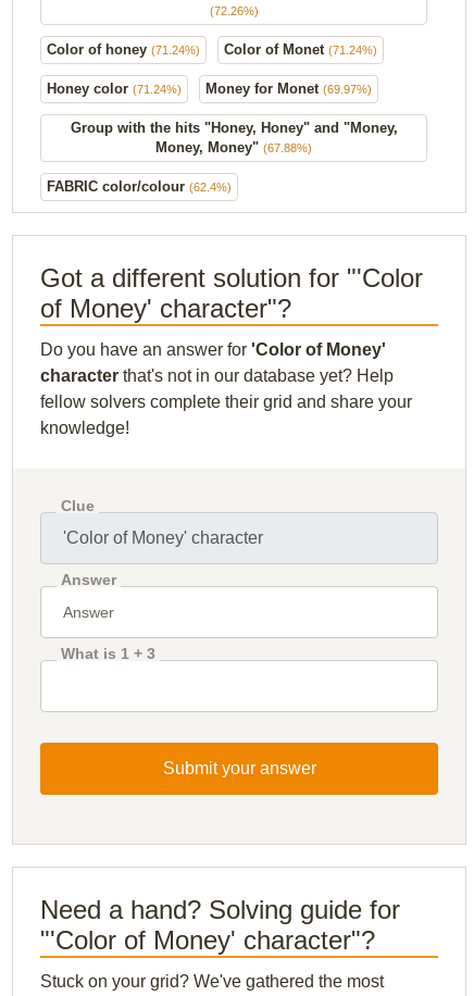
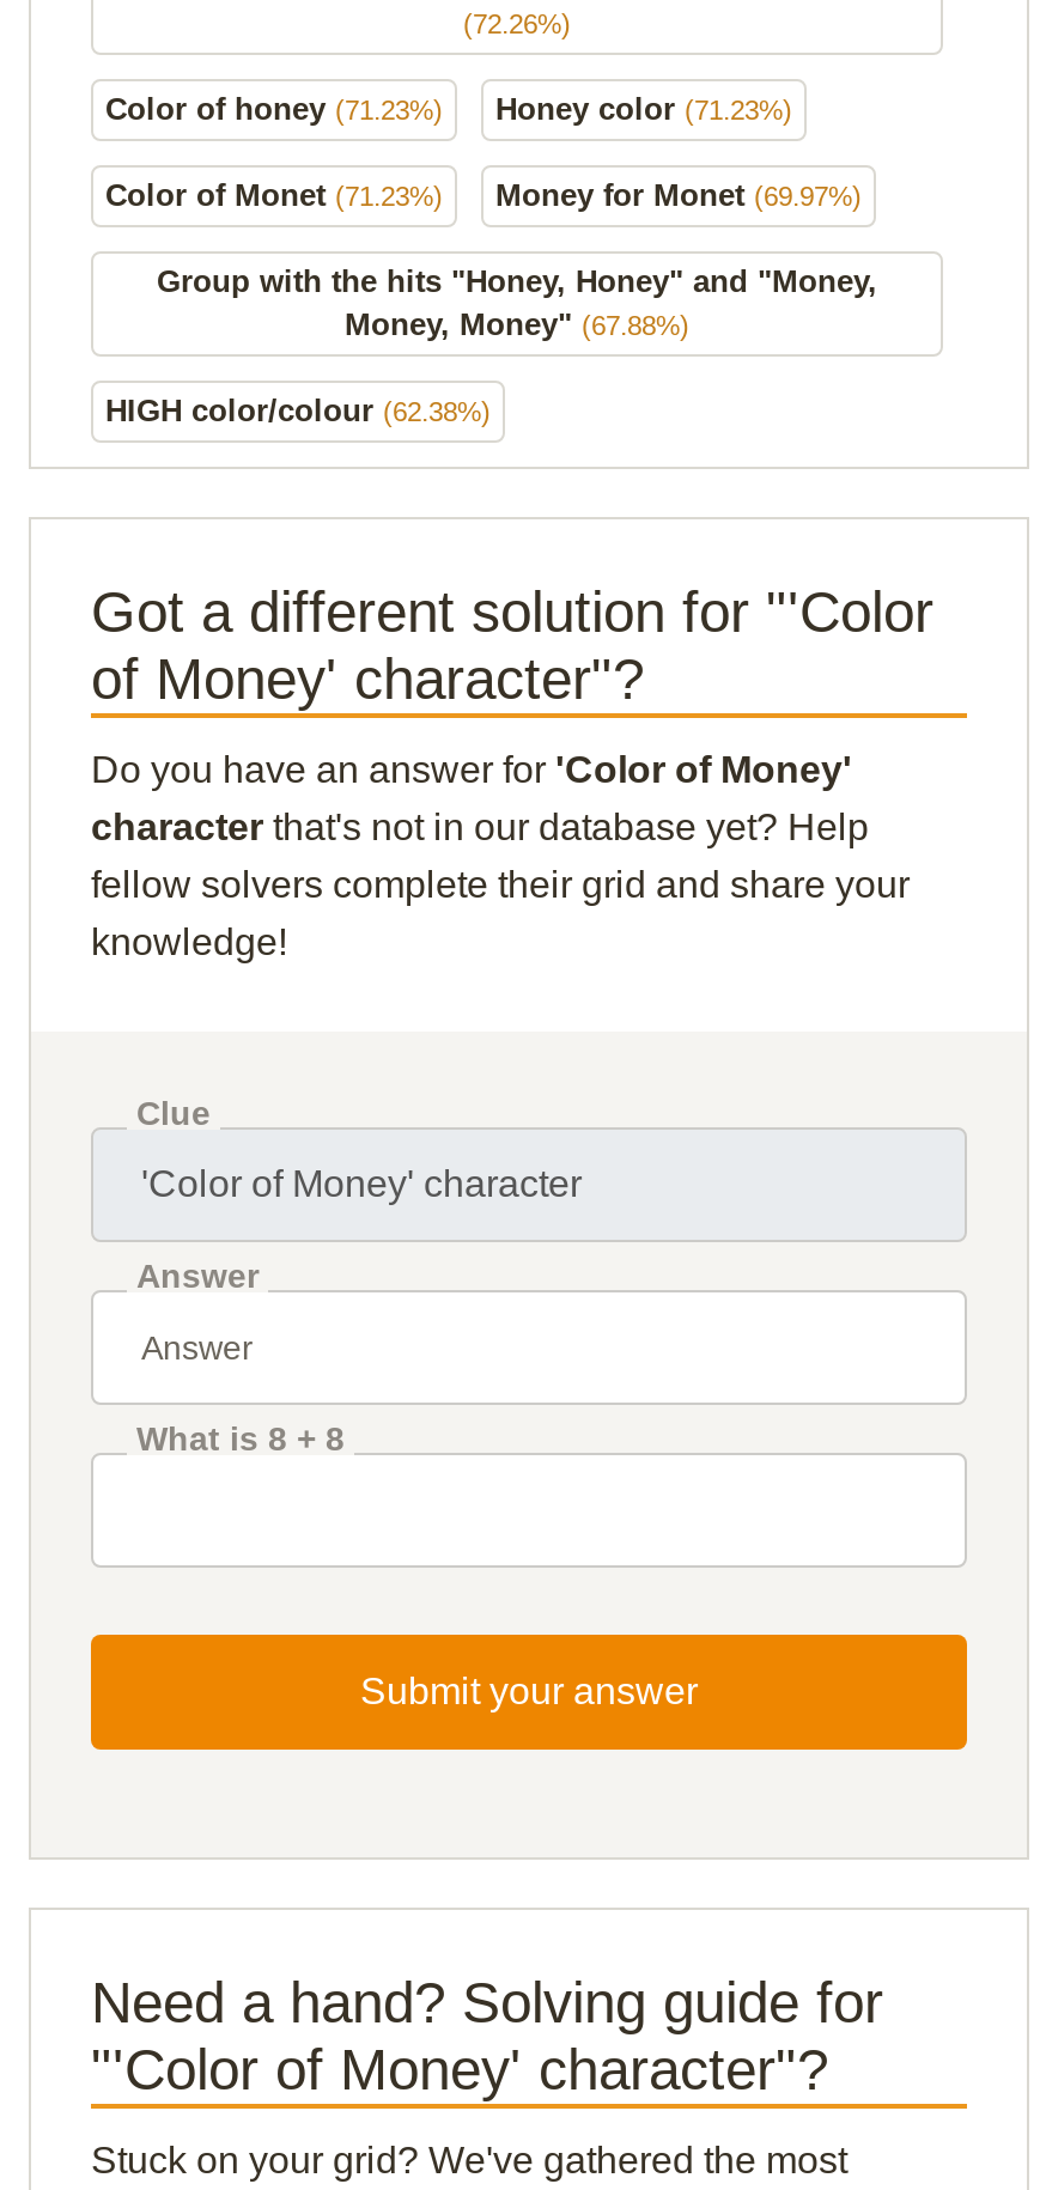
- Color of honey (71.24%)
- Color of Monet (71.24%)
+ Color of honey (71.23%)
+ Honey color (71.23%)

- Honey color (71.24%)
+ Color of Monet (71.23%)

- FABRIC color/colour (62.4%)
+ HIGH color/colour (62.38%)

- What is 1 + 3
+ What is 8 + 8
